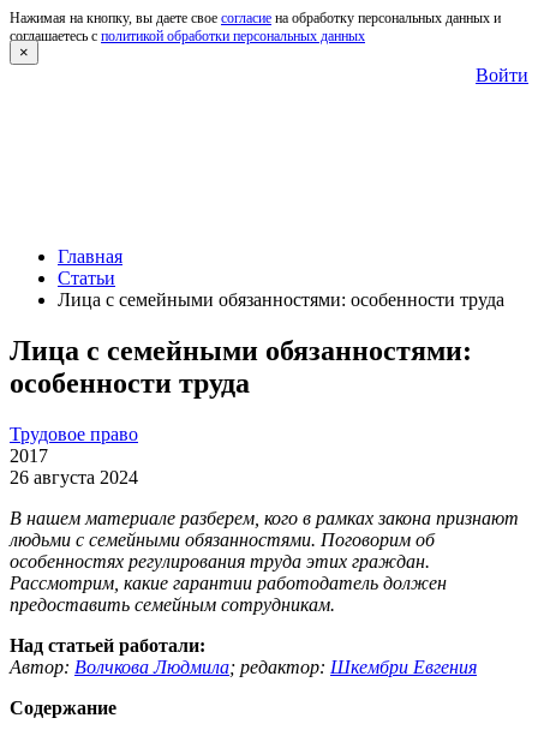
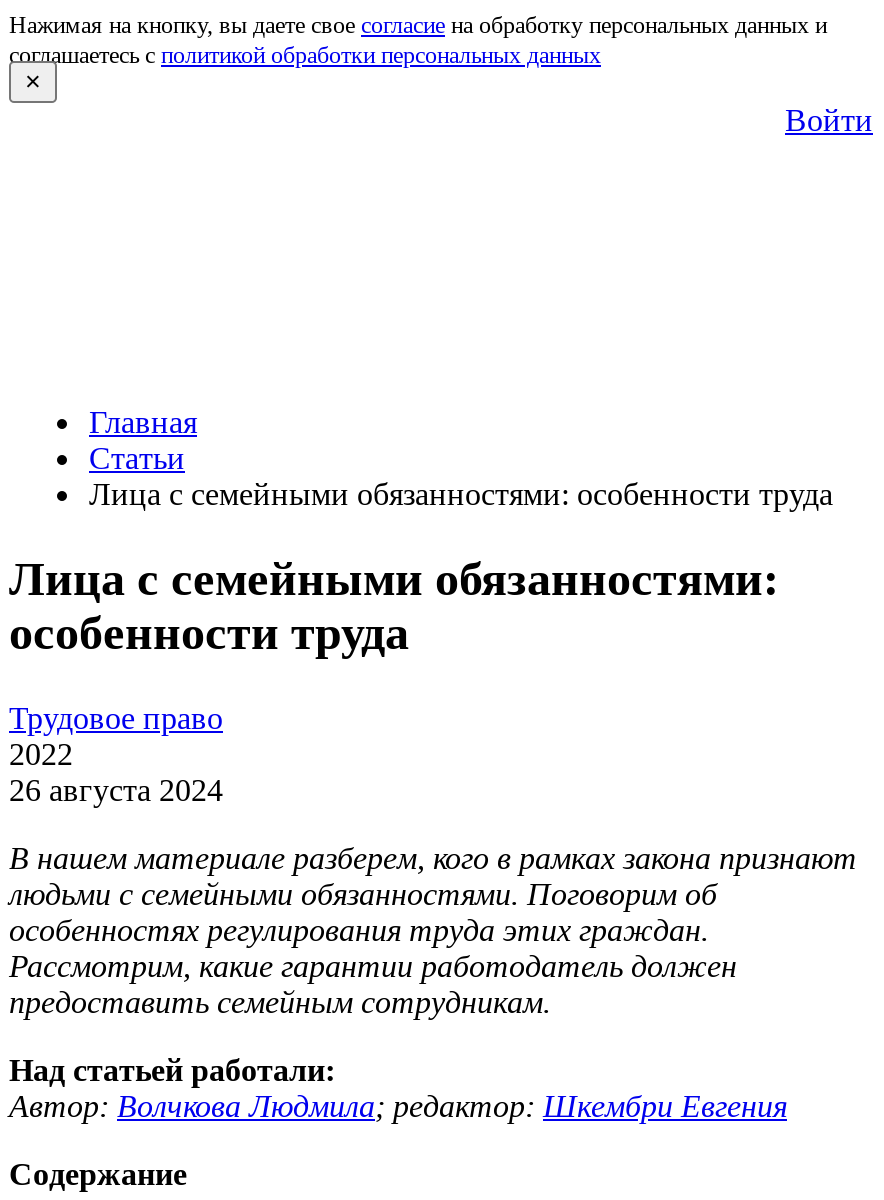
- 2017
+ 2022
